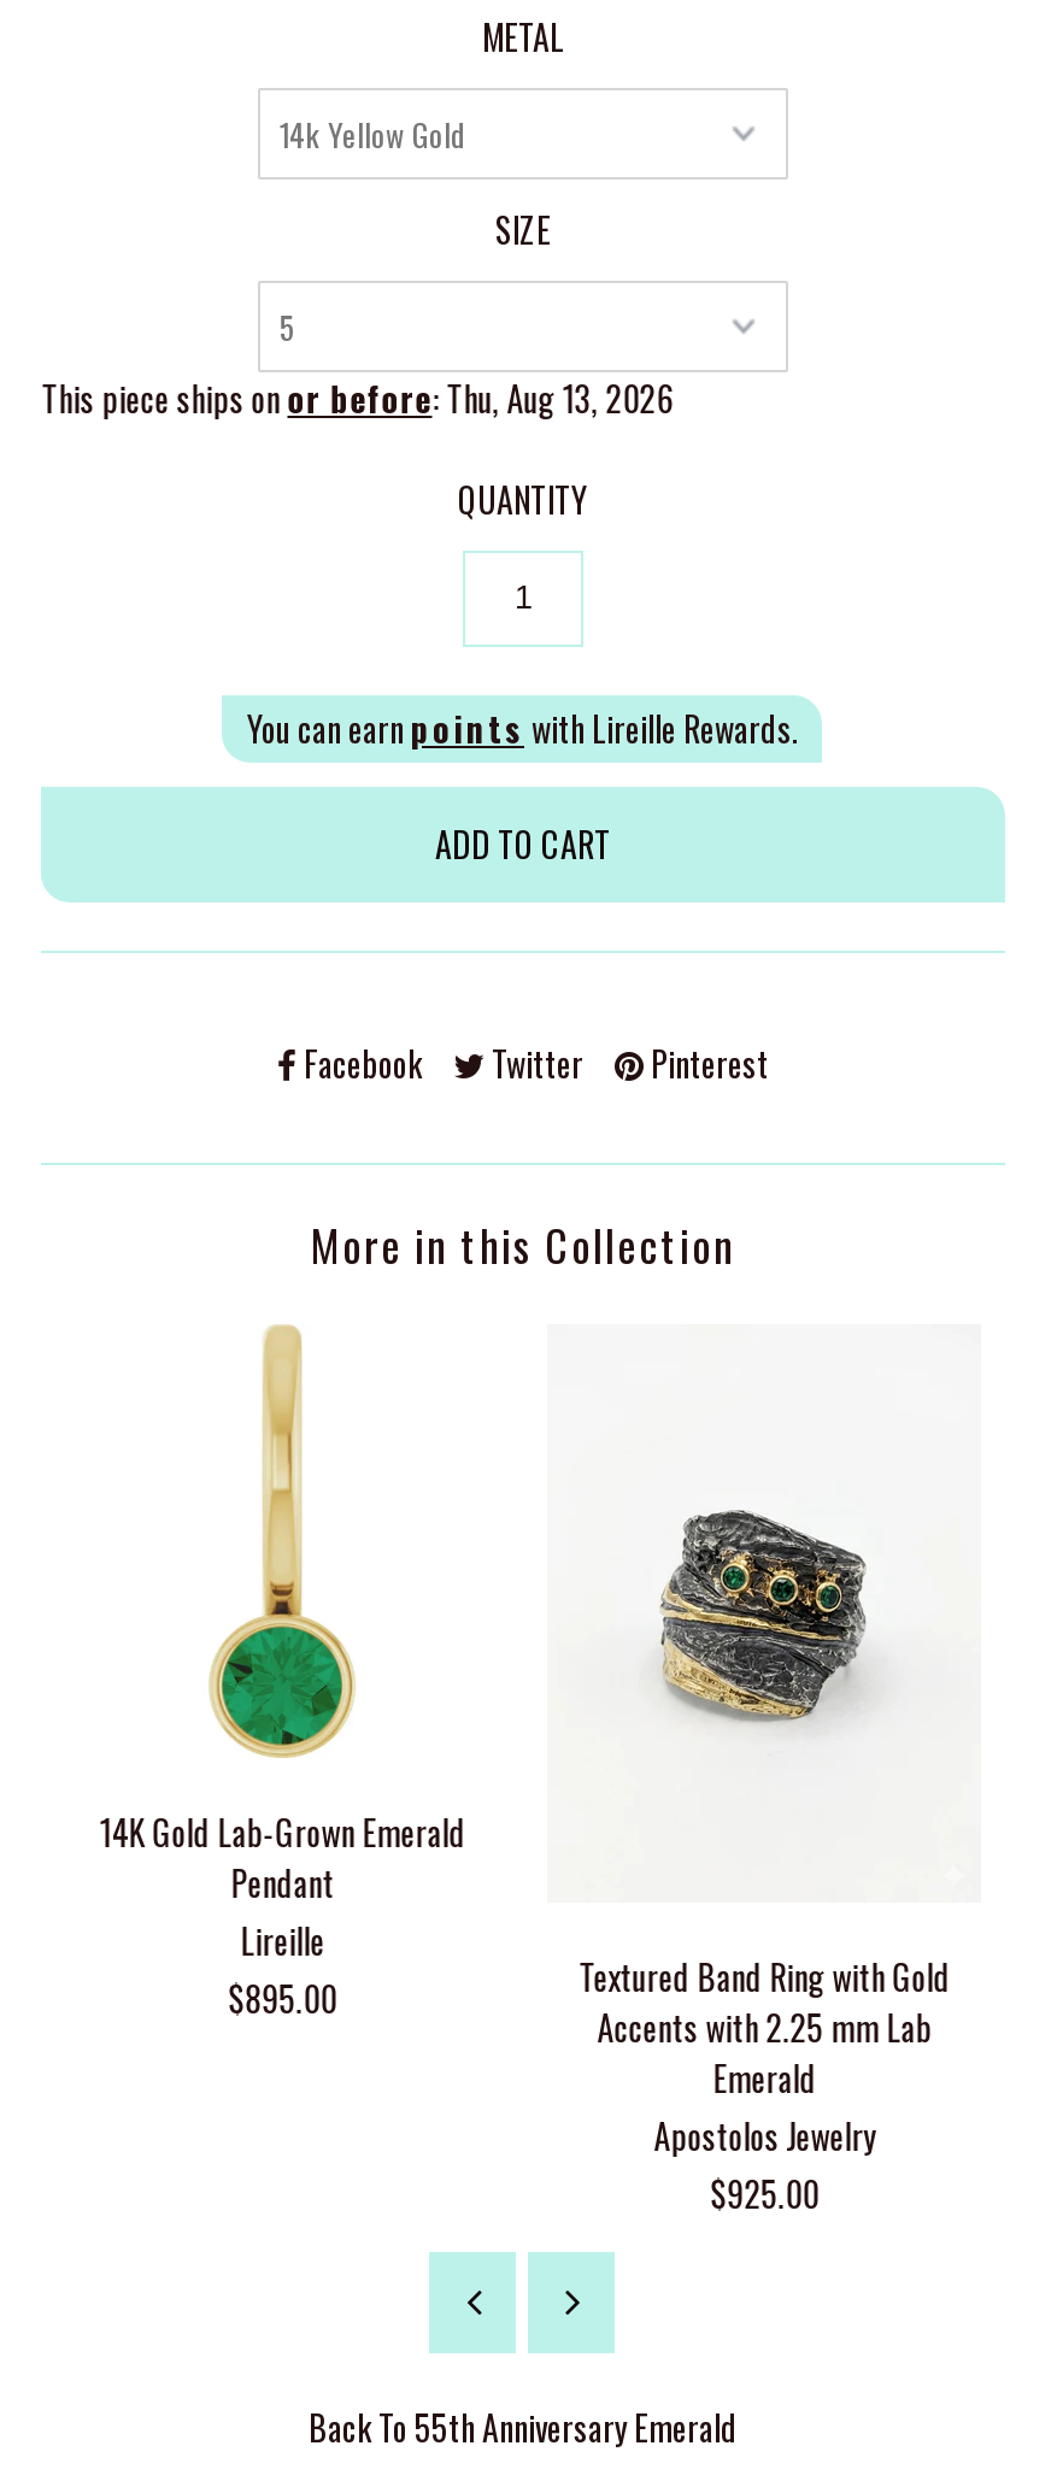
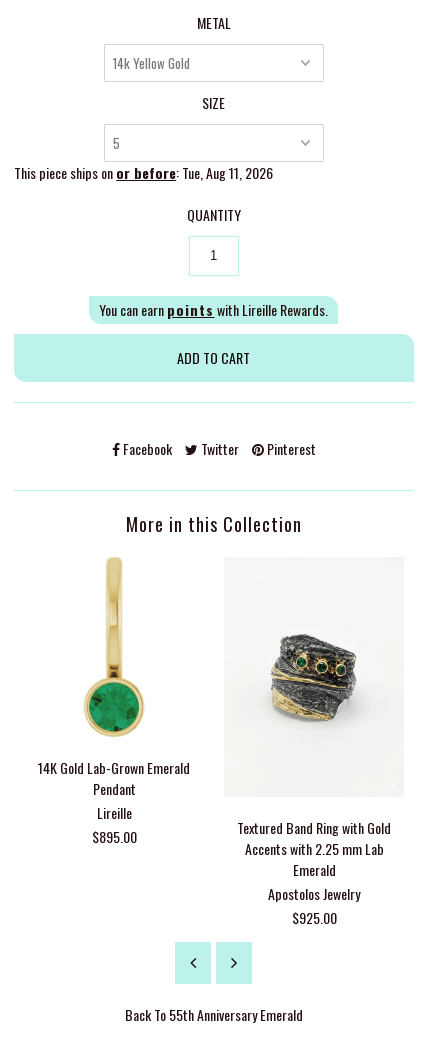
- This piece ships onor before: Thu, Aug 13, 2026
+ This piece ships onor before: Tue, Aug 11, 2026
